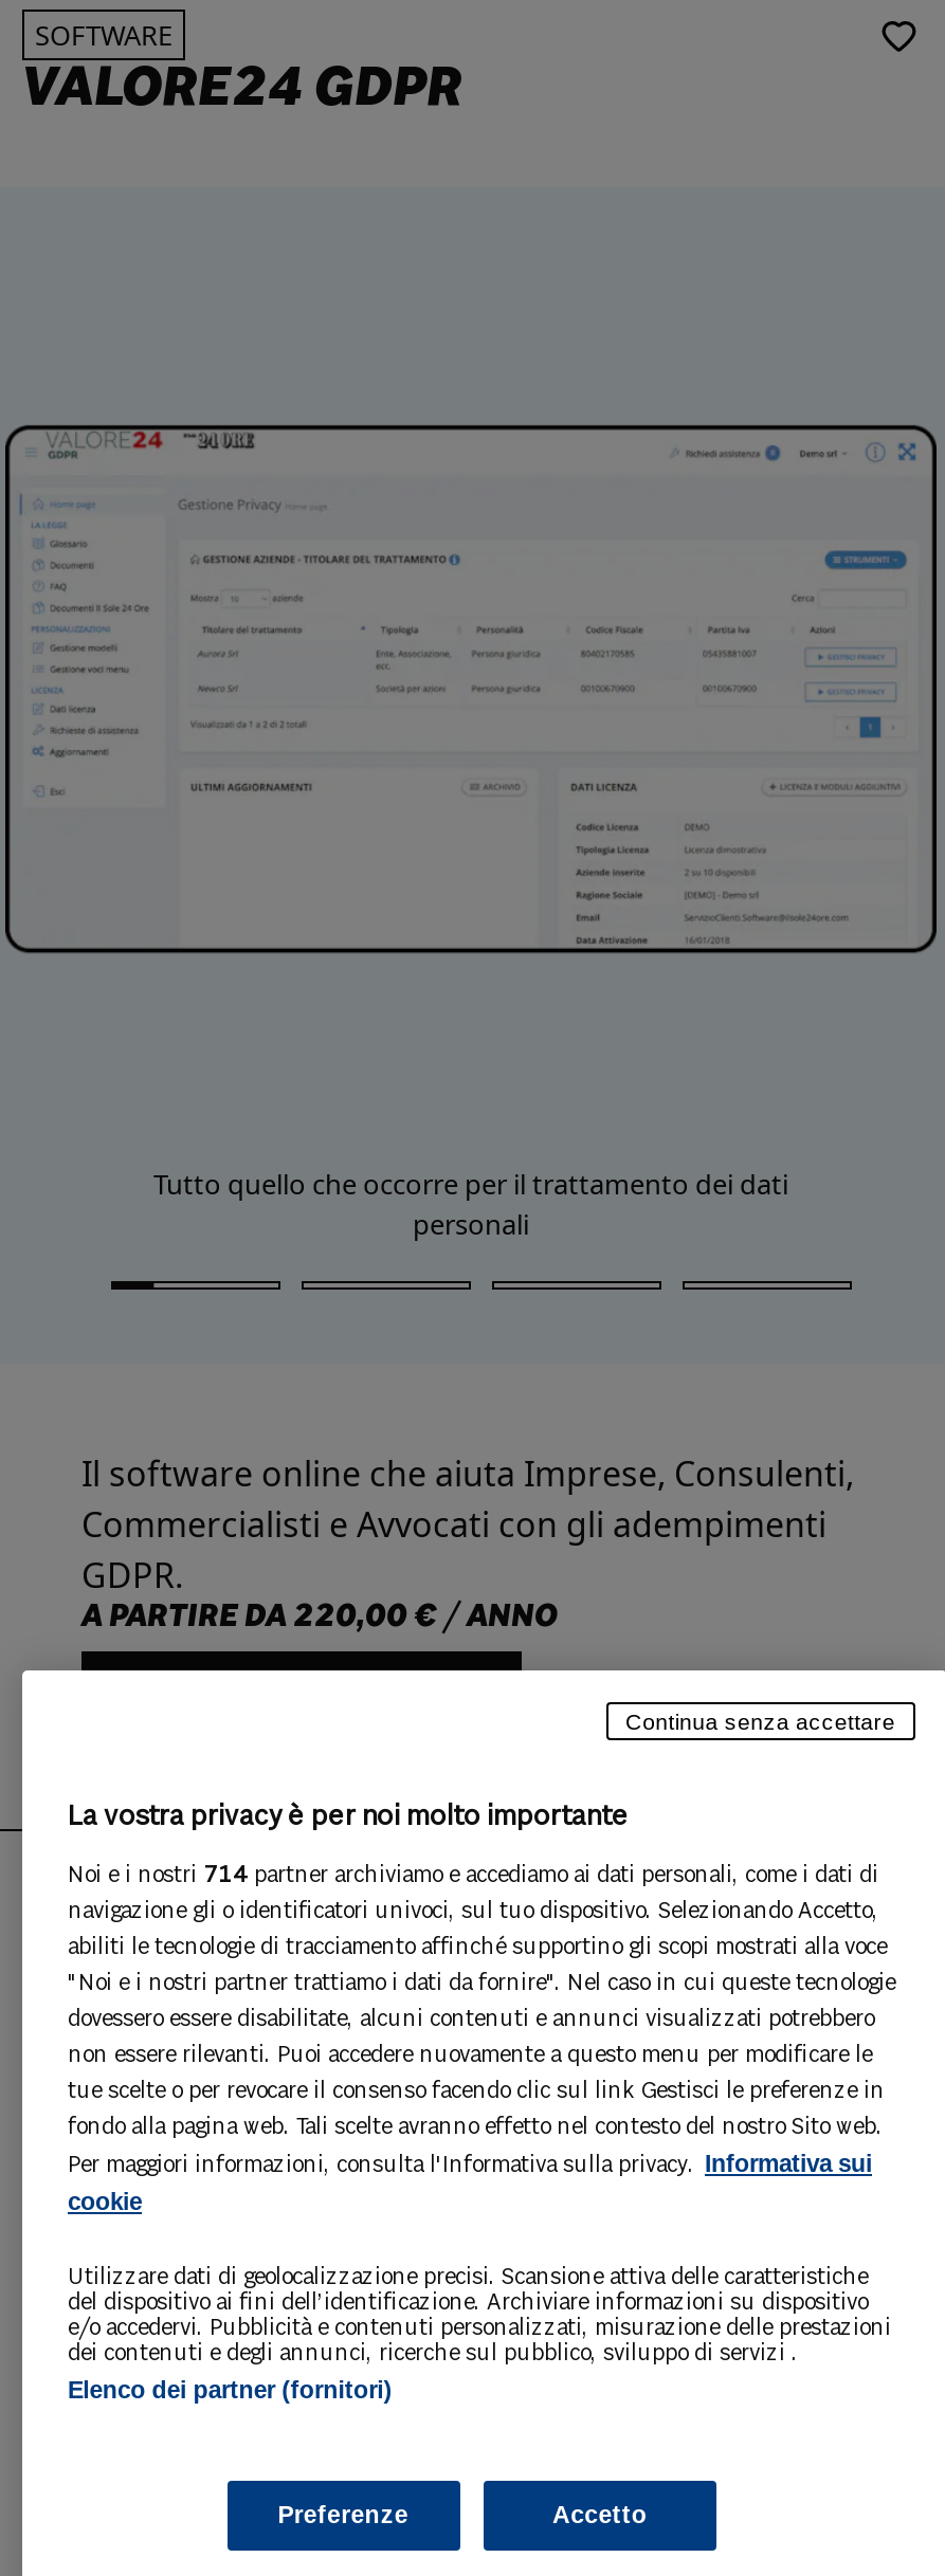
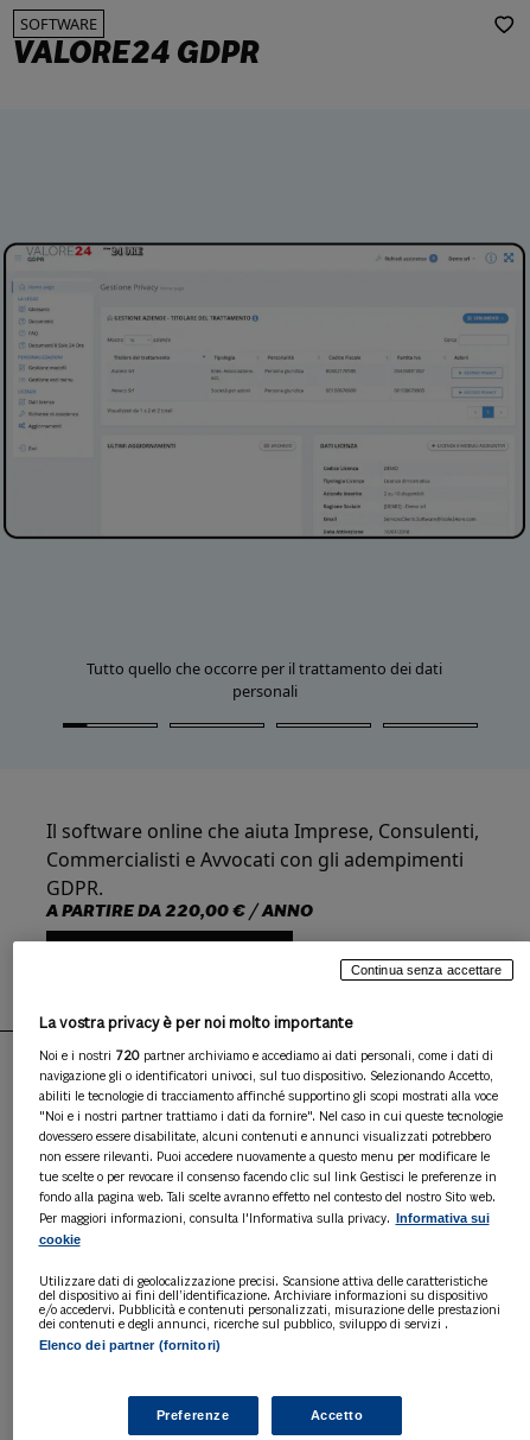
- Noi e i nostri 714 partner archiviamo e accediamo ai dati personali, come i dati di
+ Noi e i nostri 720 partner archiviamo e accediamo ai dati personali, come i dati di
